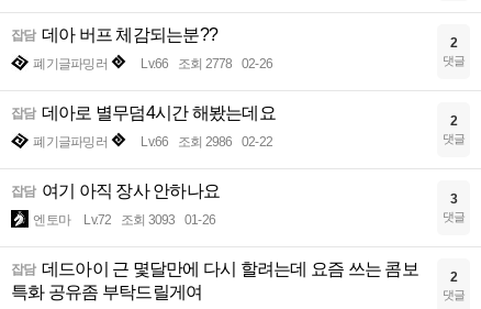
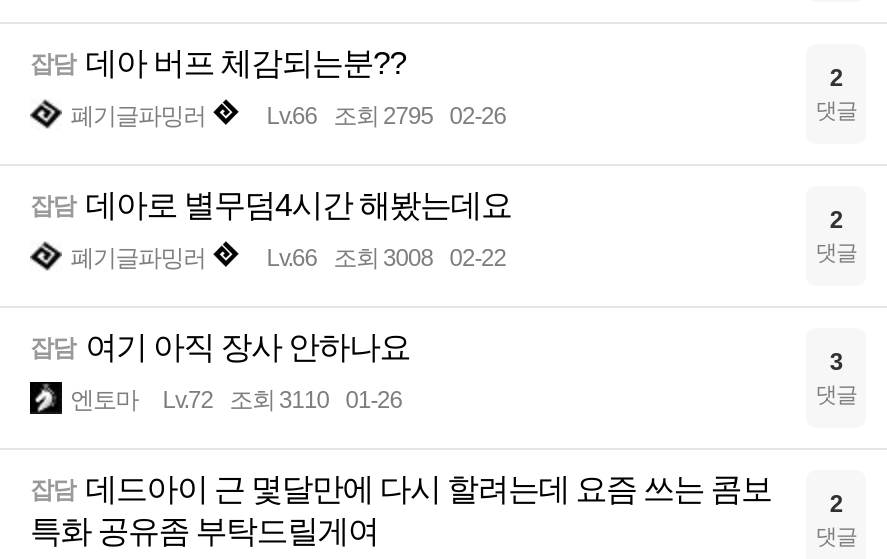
- Lv.66 조회 2778 02-26
+ Lv.66 조회 2795 02-26

- Lv.66 조회 2986 02-22
+ Lv.66 조회 3008 02-22

- 엔토마 Lv.72 조회 3093 01-26
+ 엔토마 Lv.72 조회 3110 01-26
